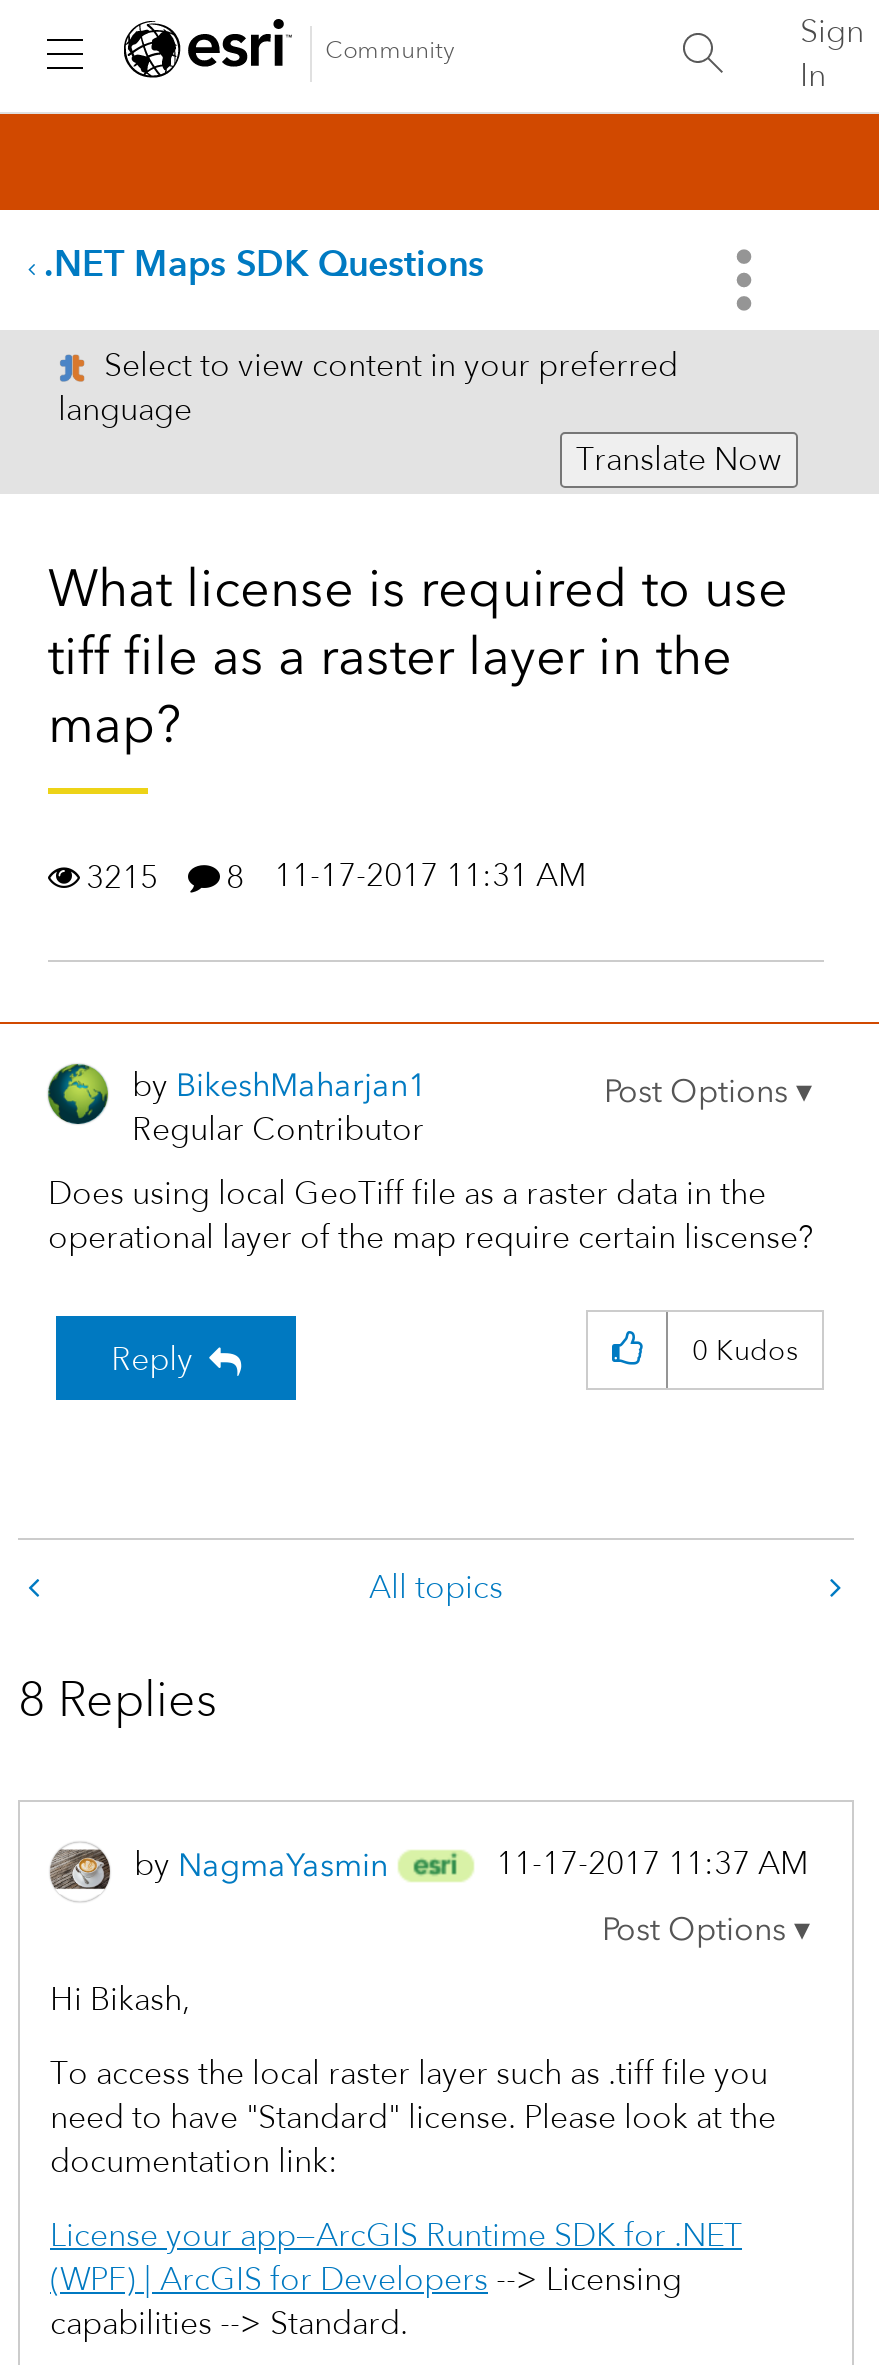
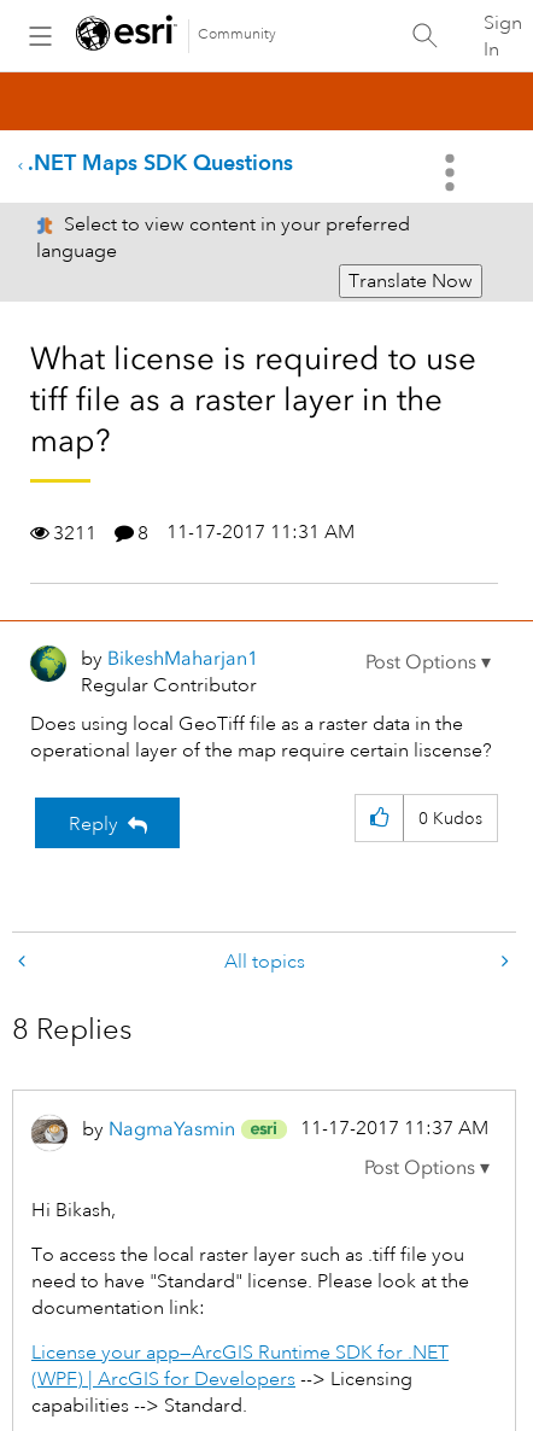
- 3215 8 11-17-2017 11:31 AM
+ 3211 8 11-17-2017 11:31 AM
